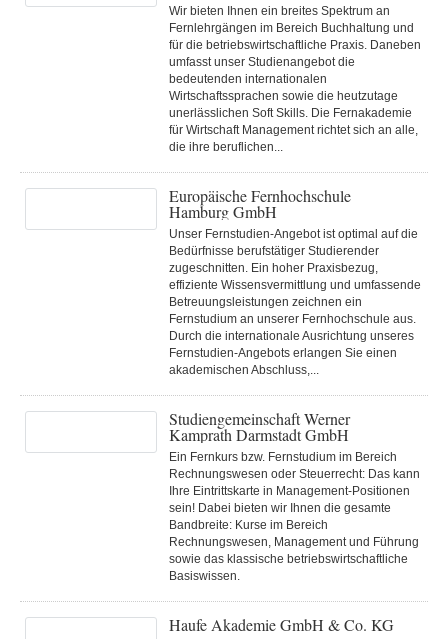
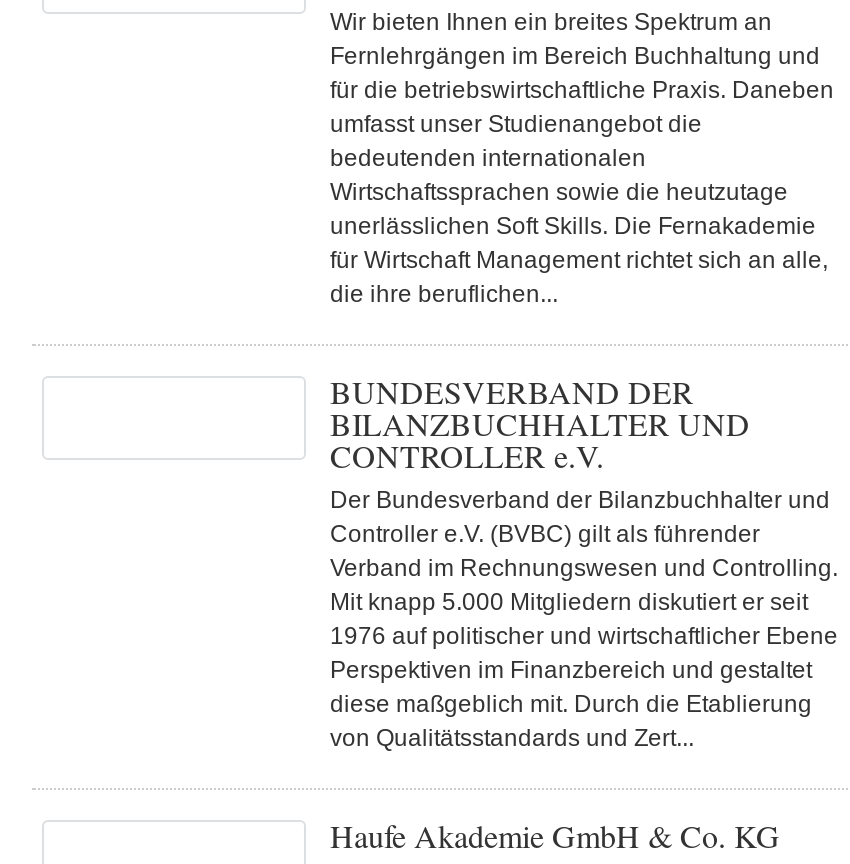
- Europäische Fernhochschule
- Hamburg GmbH
- Unser Fernstudien-Angebot ist optimal auf die
- Bedürfnisse berufstätiger Studierender
- zugeschnitten. Ein hoher Praxisbezug,
- effiziente Wissensvermittlung und umfassende
- Betreuungsleistungen zeichnen ein
- Fernstudium an unserer Fernhochschule aus.
- Durch die internationale Ausrichtung unseres
- Fernstudien-Angebots erlangen Sie einen
- akademischen Abschluss,...
- Studiengemeinschaft Werner
- Kamprath Darmstadt GmbH
- Ein Fernkurs bzw. Fernstudium im Bereich
- Rechnungswesen oder Steuerrecht: Das kann
- Ihre Eintrittskarte in Management-Positionen
- sein! Dabei bieten wir Ihnen die gesamte
- Bandbreite: Kurse im Bereich
- Rechnungswesen, Management und Führung
- sowie das klassische betriebswirtschaftliche
- Basiswissen.
+ BUNDESVERBAND DER
+ BILANZBUCHHALTER UND
+ CONTROLLER e.V.
+ Der Bundesverband der Bilanzbuchhalter und
+ Controller e.V. (BVBC) gilt als führender
+ Verband im Rechnungswesen und Controlling.
+ Mit knapp 5.000 Mitgliedern diskutiert er seit
+ 1976 auf politischer und wirtschaftlicher Ebene
+ Perspektiven im Finanzbereich und gestaltet
+ diese maßgeblich mit. Durch die Etablierung
+ von Qualitätsstandards und Zert...
